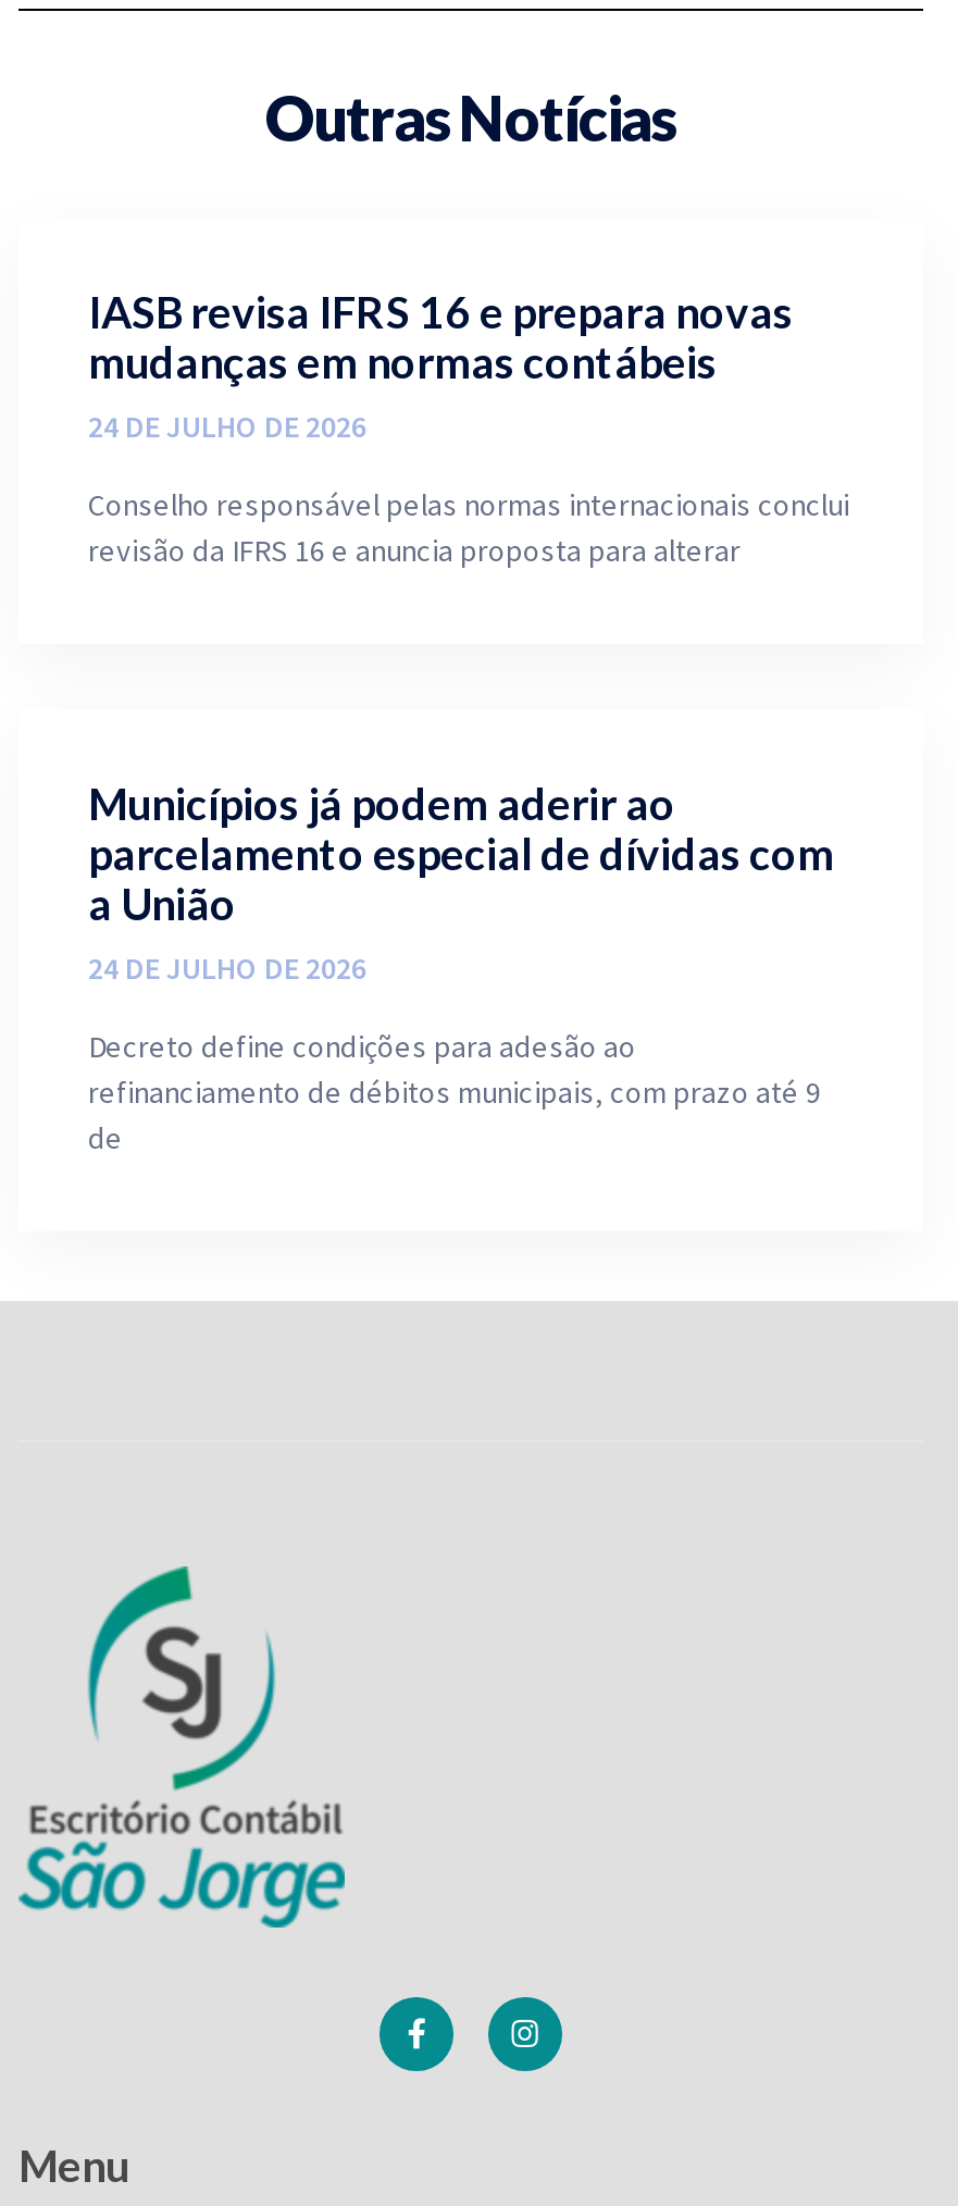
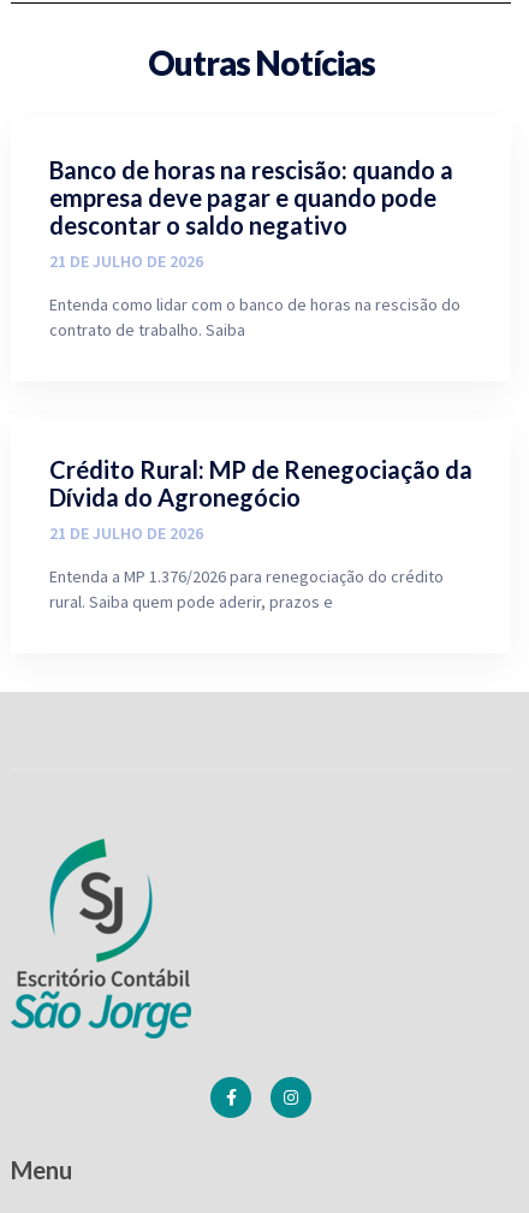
- IASB revisa IFRS 16 e prepara novas
- mudanças em normas contábeis
- 24 DE JULHO DE 2026
+ Banco de horas na rescisão: quando a
+ empresa deve pagar e quando pode
+ descontar o saldo negativo
+ 21 DE JULHO DE 2026

- Conselho responsável pelas normas internacionais conclui
- revisão da IFRS 16 e anuncia proposta para alterar
+ Entenda como lidar com o banco de horas na rescisão do
+ contrato de trabalho. Saiba

- Municípios já podem aderir ao
- parcelamento especial de dívidas com
- a União
- 24 DE JULHO DE 2026
+ Crédito Rural: MP de Renegociação da
+ Dívida do Agronegócio
+ 21 DE JULHO DE 2026

- Decreto define condições para adesão ao
- refinanciamento de débitos municipais, com prazo até 9
- de
+ Entenda a MP 1.376/2026 para renegociação do crédito
+ rural. Saiba quem pode aderir, prazos e
